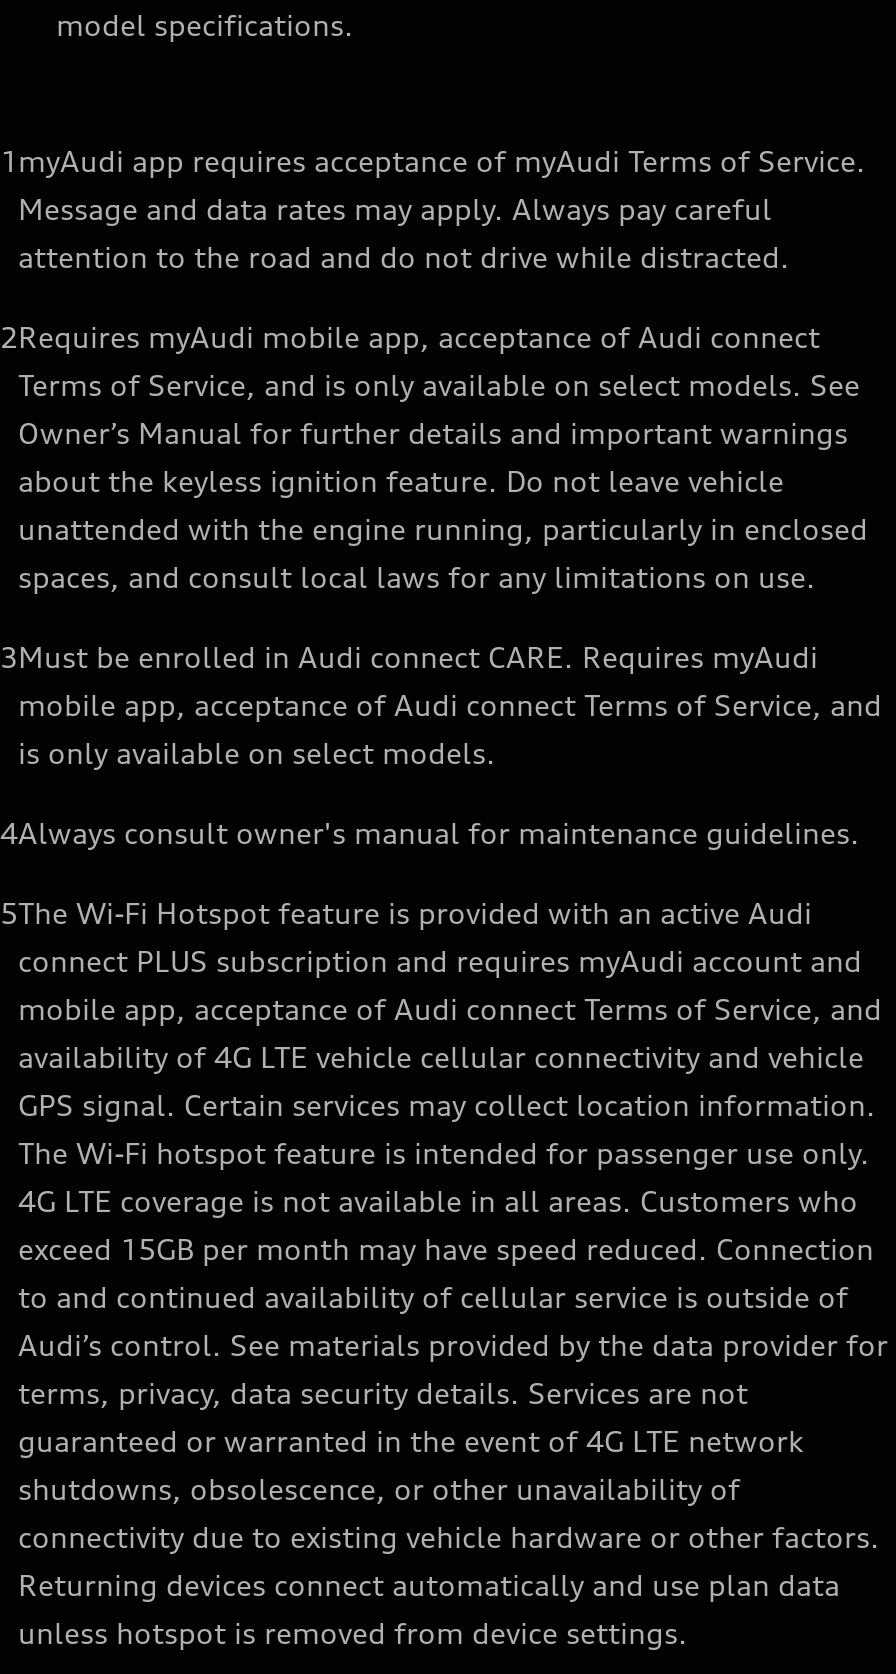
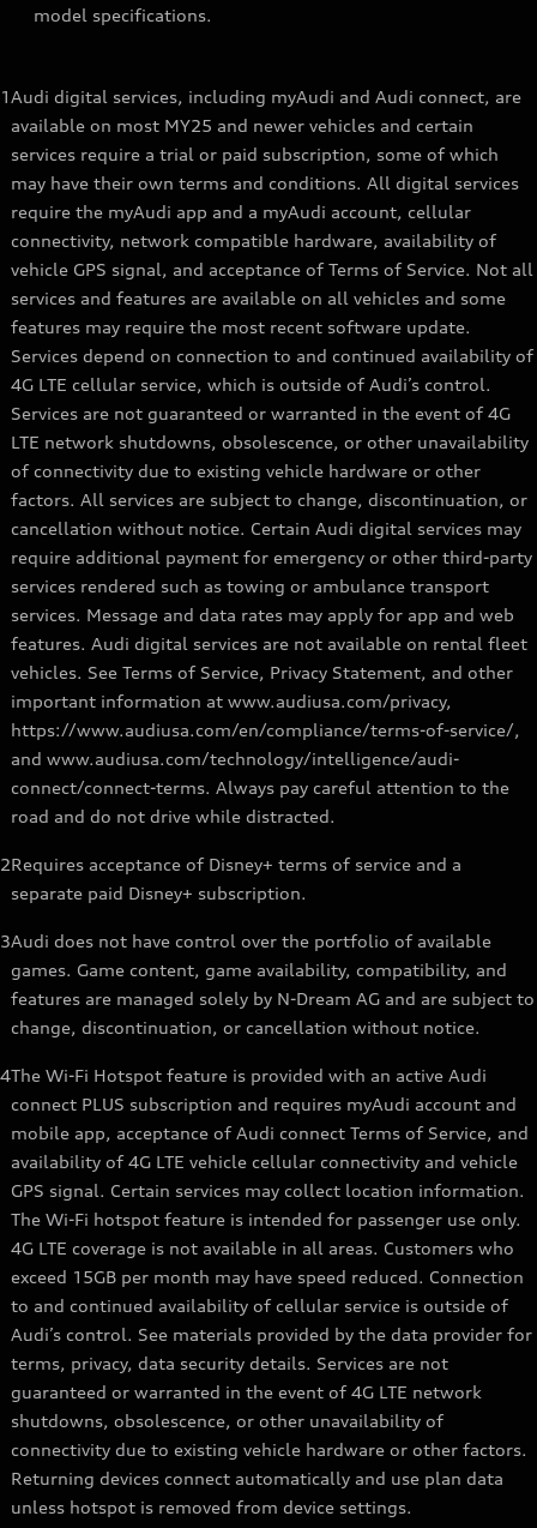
- 1 myAudi app requires acceptance of myAudi Terms of Service.
- Message and data rates may apply. Always pay careful
- attention to the road and do not drive while distracted.
- 2 Requires myAudi mobile app, acceptance of Audi connect
- Terms of Service, and is only available on select models. See
- Owner’s Manual for further details and important warnings
- about the keyless ignition feature. Do not leave vehicle
- unattended with the engine running, particularly in enclosed
- spaces, and consult local laws for any limitations on use.
- 3Must be enrolled in Audi connect CARE. Requires myAudi
- mobile app, acceptance of Audi connect Terms of Service, and
- is only available on select models.
- 4Always consult owner's manual for maintenance guidelines.
- 5The Wi-Fi Hotspot feature is provided with an active Audi
+ 1 Audi digital services, including myAudi and Audi connect, are
+ available on most MY25 and newer vehicles and certain
+ services require a trial or paid subscription, some of which
+ may have their own terms and conditions. All digital services
+ require the myAudi app and a myAudi account, cellular
+ connectivity, network compatible hardware, availability of
+ vehicle GPS signal, and acceptance of Terms of Service. Not all
+ services and features are available on all vehicles and some
+ features may require the most recent software update.
+ Services depend on connection to and continued availability of
+ 4G LTE cellular service, which is outside of Audi’s control.
+ Services are not guaranteed or warranted in the event of 4G
+ LTE network shutdowns, obsolescence, or other unavailability
+ of connectivity due to existing vehicle hardware or other
+ factors. All services are subject to change, discontinuation, or
+ cancellation without notice. Certain Audi digital services may
+ require additional payment for emergency or other third-party
+ services rendered such as towing or ambulance transport
+ services. Message and data rates may apply for app and web
+ features. Audi digital services are not available on rental fleet
+ vehicles. See Terms of Service, Privacy Statement, and other
+ important information at www.audiusa.com/privacy,
+ https://www.audiusa.com/en/compliance/terms-of-service/,
+ and www.audiusa.com/technology/intelligence/audi-
+ connect/connect-terms. Always pay careful attention to the
+ road and do not drive while distracted.
+ 2Requires acceptance of Disney+ terms of service and a
+ separate paid Disney+ subscription.
+ 3Audi does not have control over the portfolio of available
+ games. Game content, game availability, compatibility, and
+ features are managed solely by N-Dream AG and are subject to
+ change, discontinuation, or cancellation without notice.
+ 4The Wi-Fi Hotspot feature is provided with an active Audi
